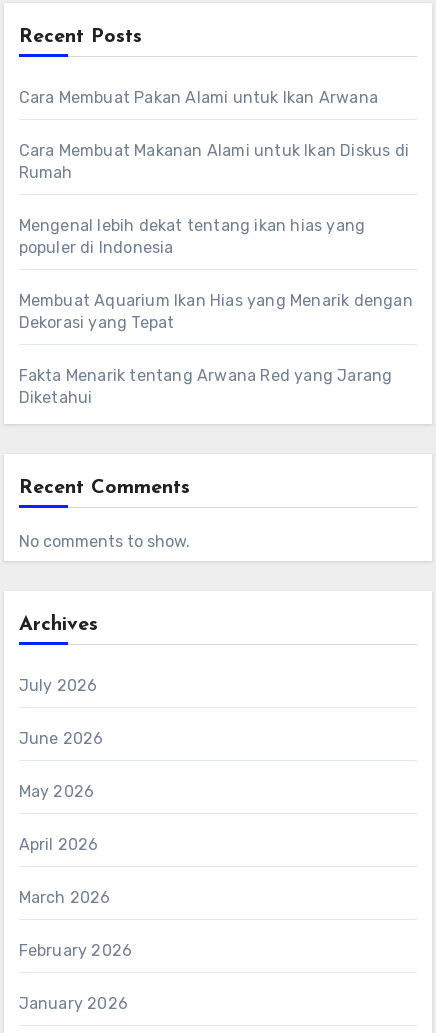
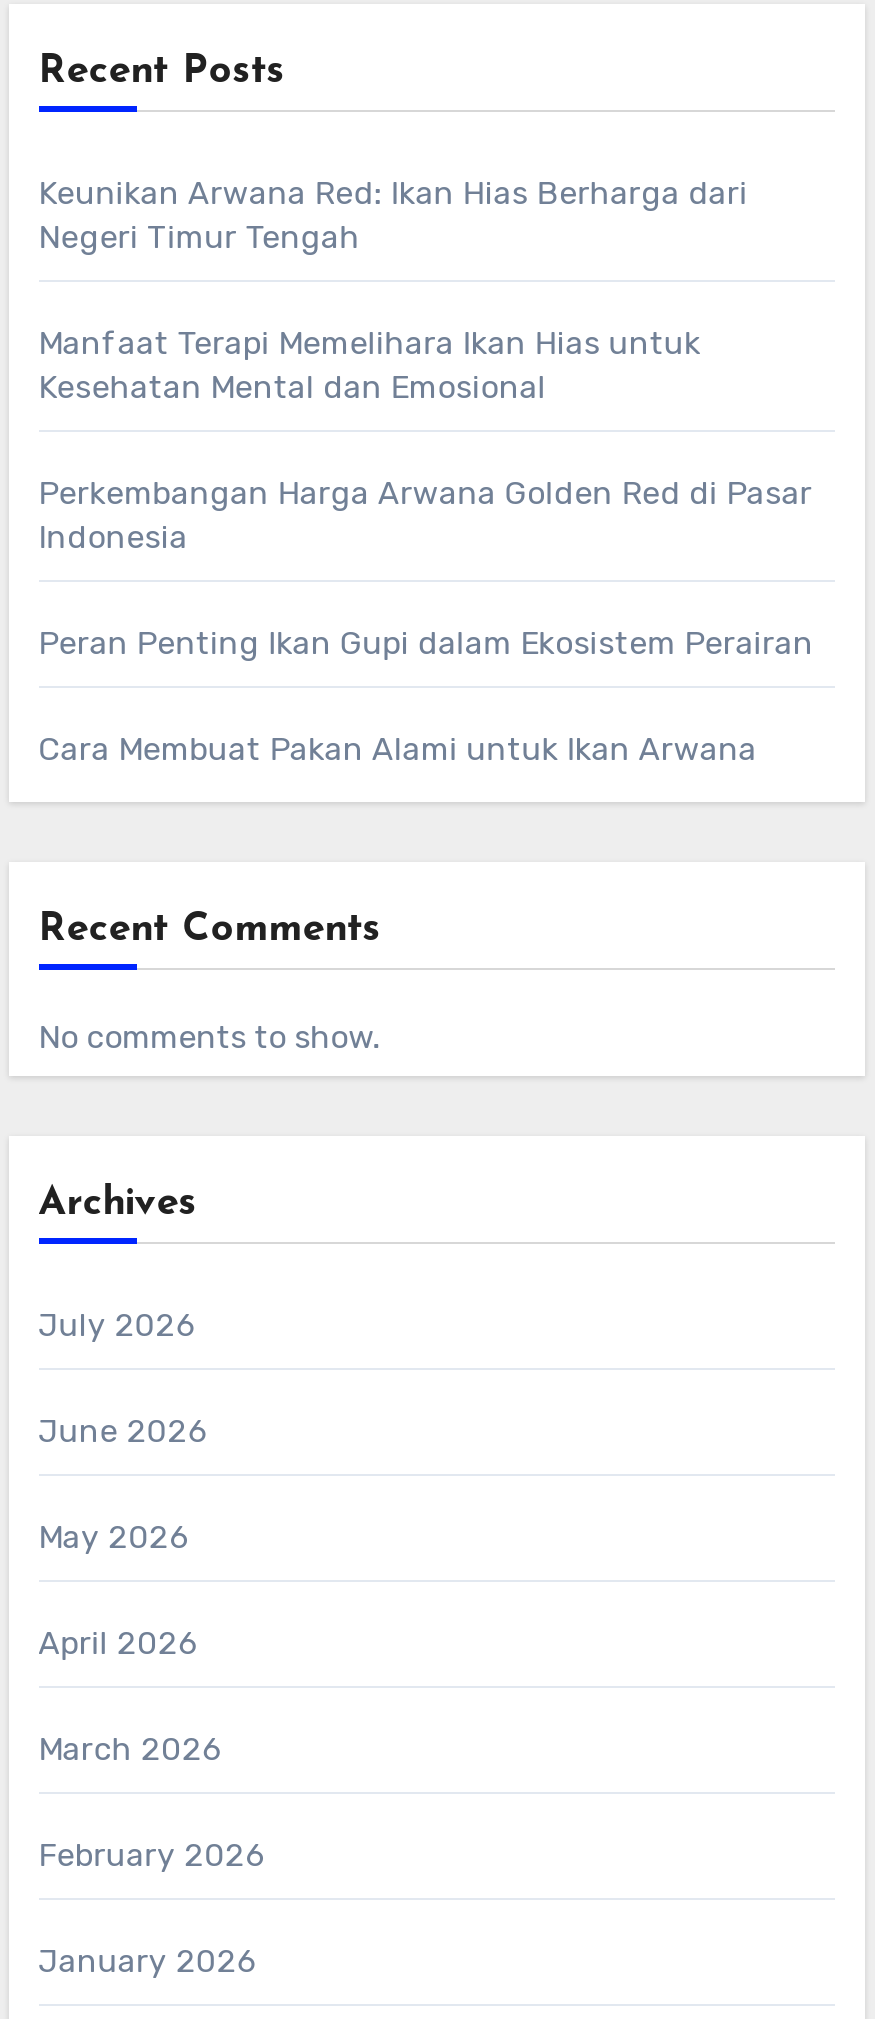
+ Keunikan Arwana Red: Ikan Hias Berharga dari
+ Negeri Timur Tengah
+ Manfaat Terapi Memelihara Ikan Hias untuk
+ Kesehatan Mental dan Emosional
+ Perkembangan Harga Arwana Golden Red di Pasar
+ Indonesia
+ Peran Penting Ikan Gupi dalam Ekosistem Perairan

moved down: Cara Membuat Pakan Alami untuk Ikan Arwana

- Cara Membuat Makanan Alami untuk Ikan Diskus di
- Rumah
- Mengenal lebih dekat tentang ikan hias yang
- populer di Indonesia
- Membuat Aquarium Ikan Hias yang Menarik dengan
- Dekorasi yang Tepat
- Fakta Menarik tentang Arwana Red yang Jarang
- Diketahui
